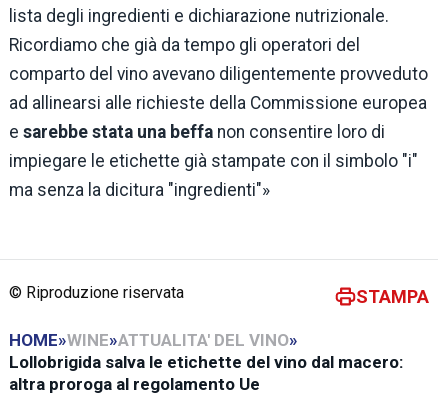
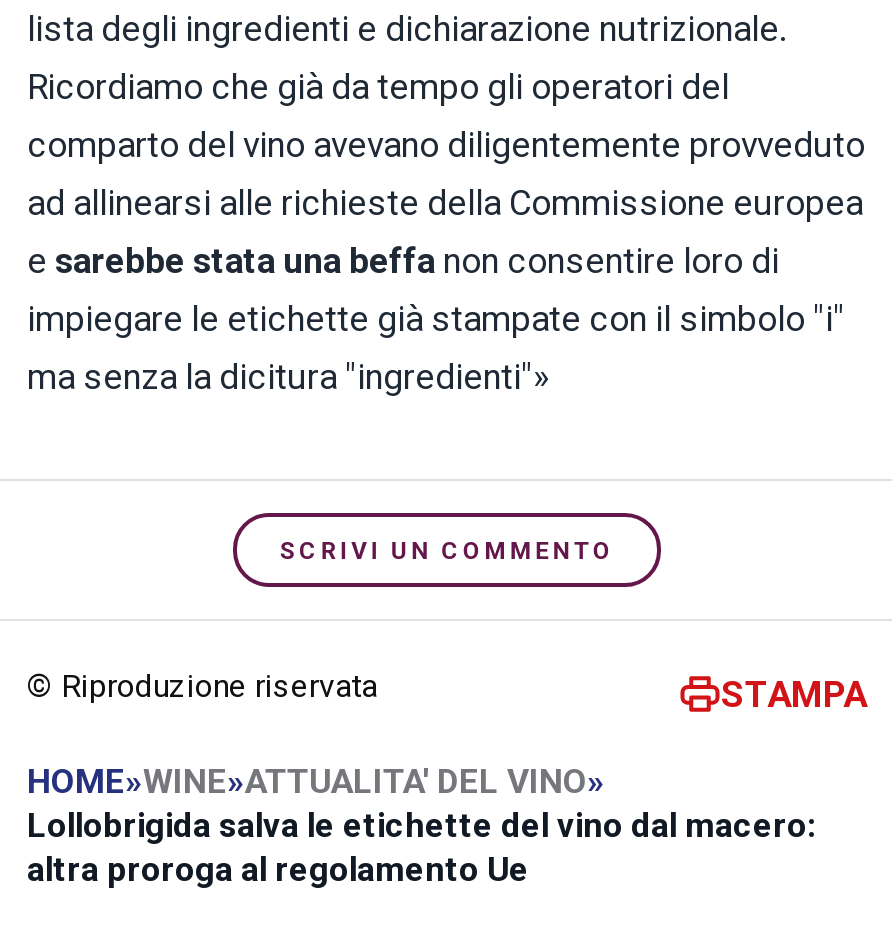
+ SCRIVI UN COMMENTO
